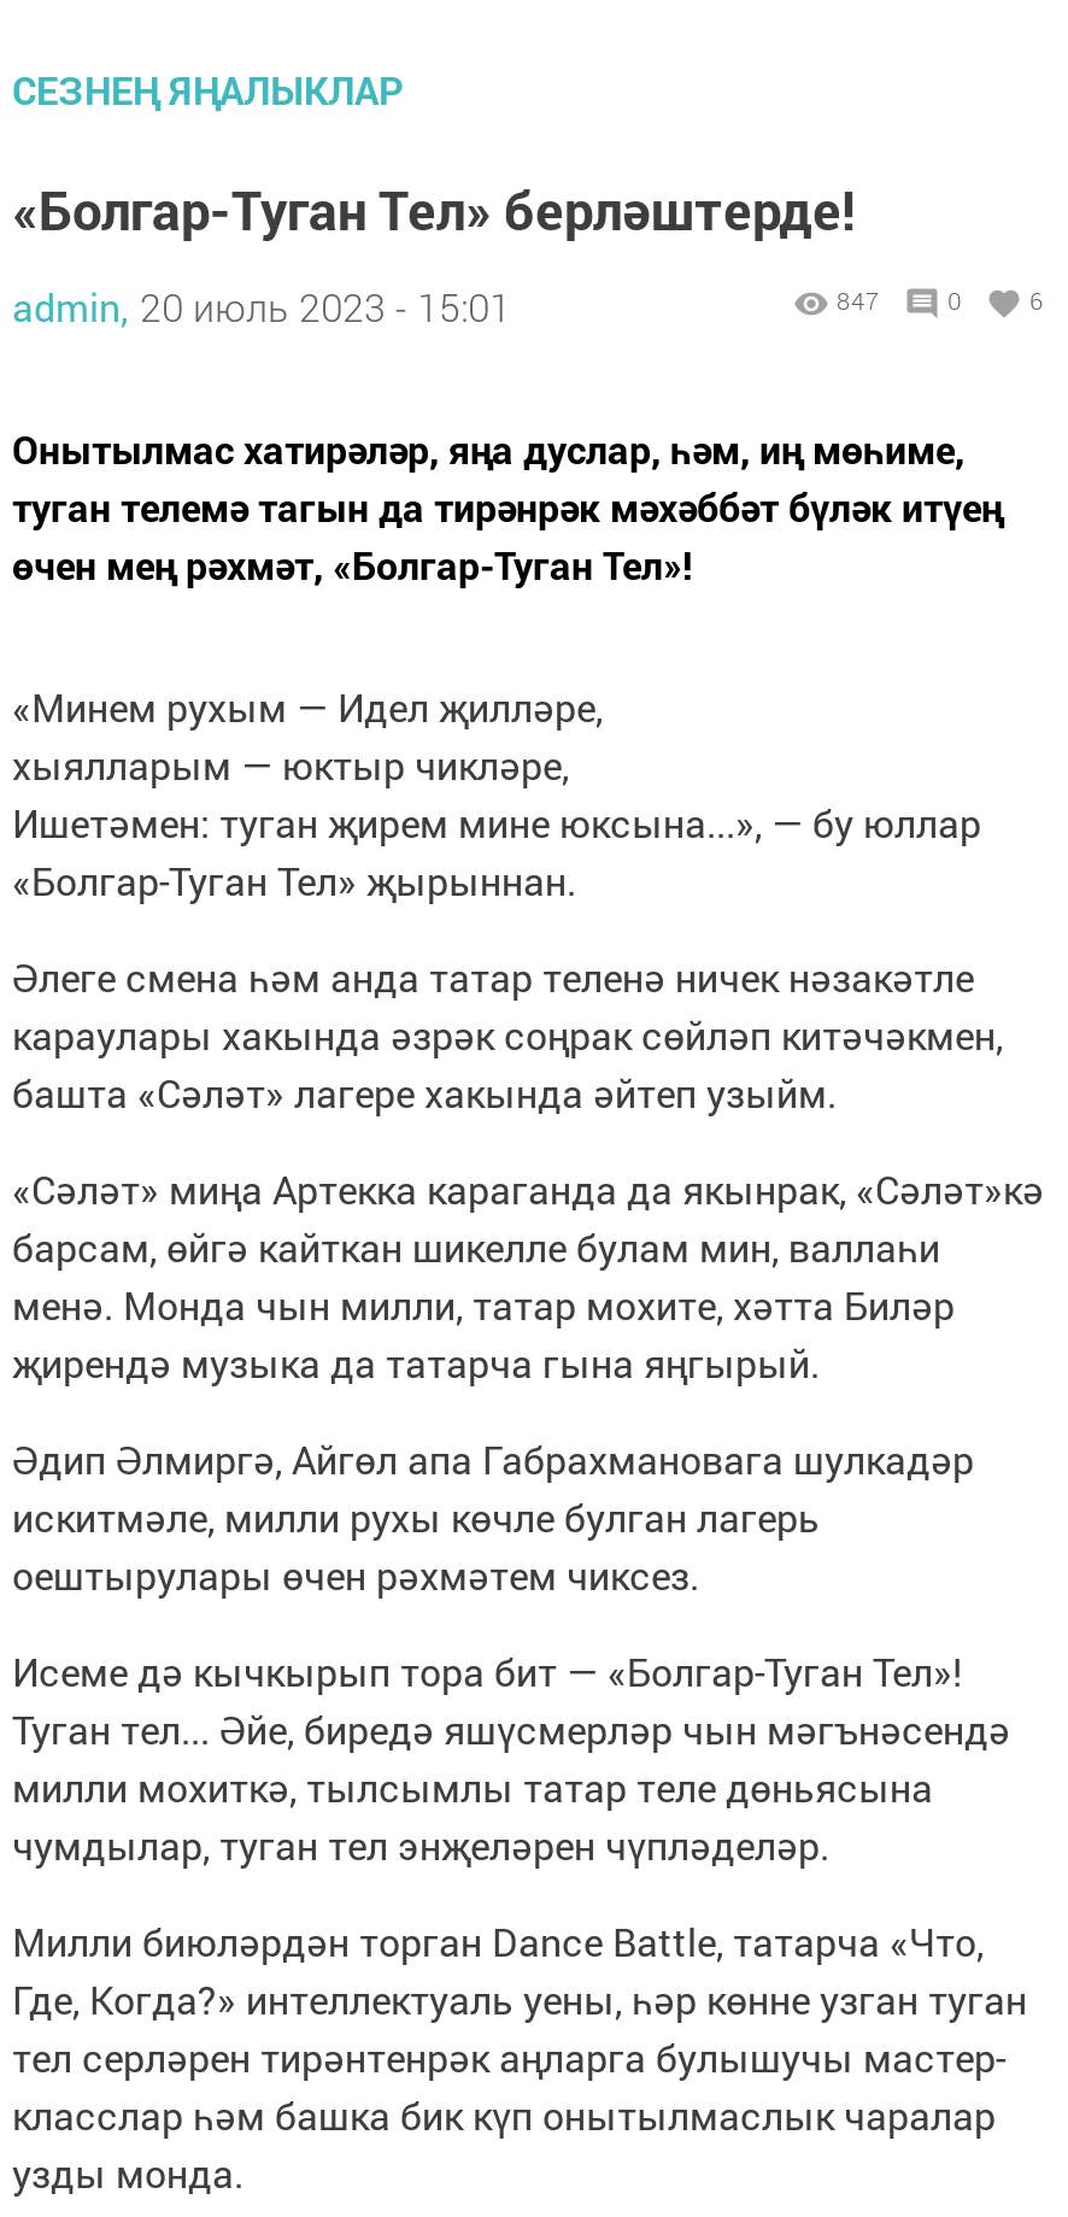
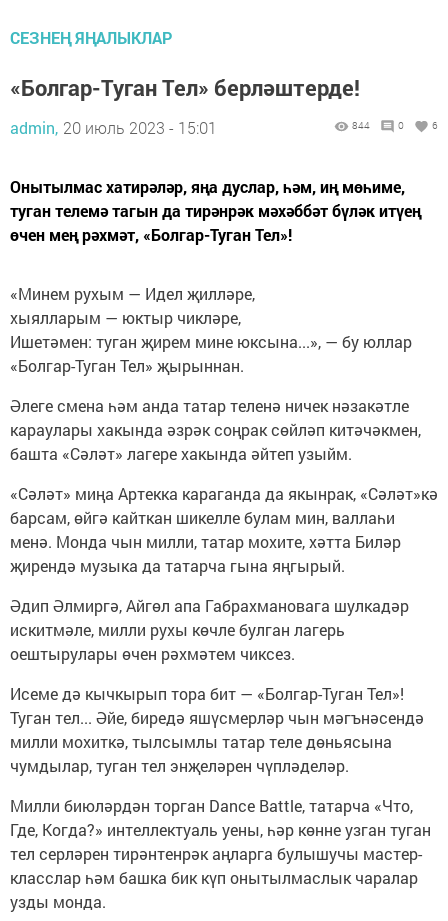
- 847
+ 844
